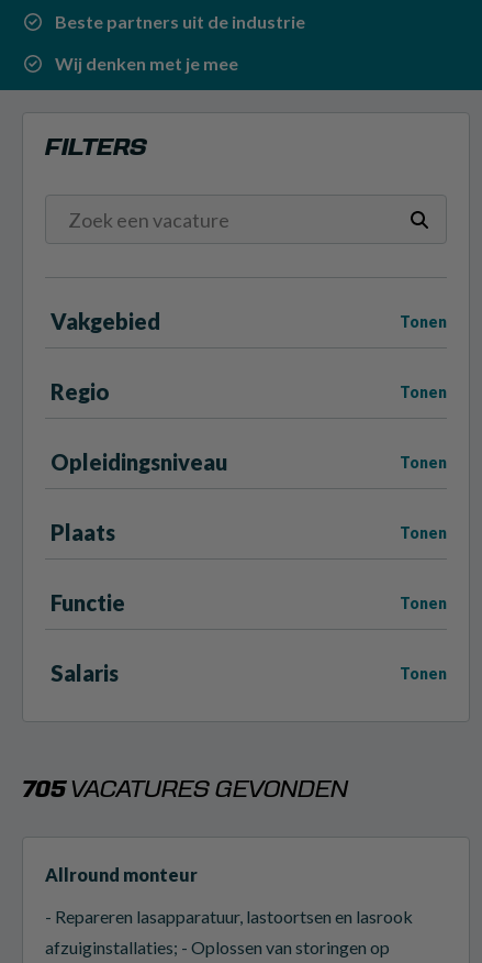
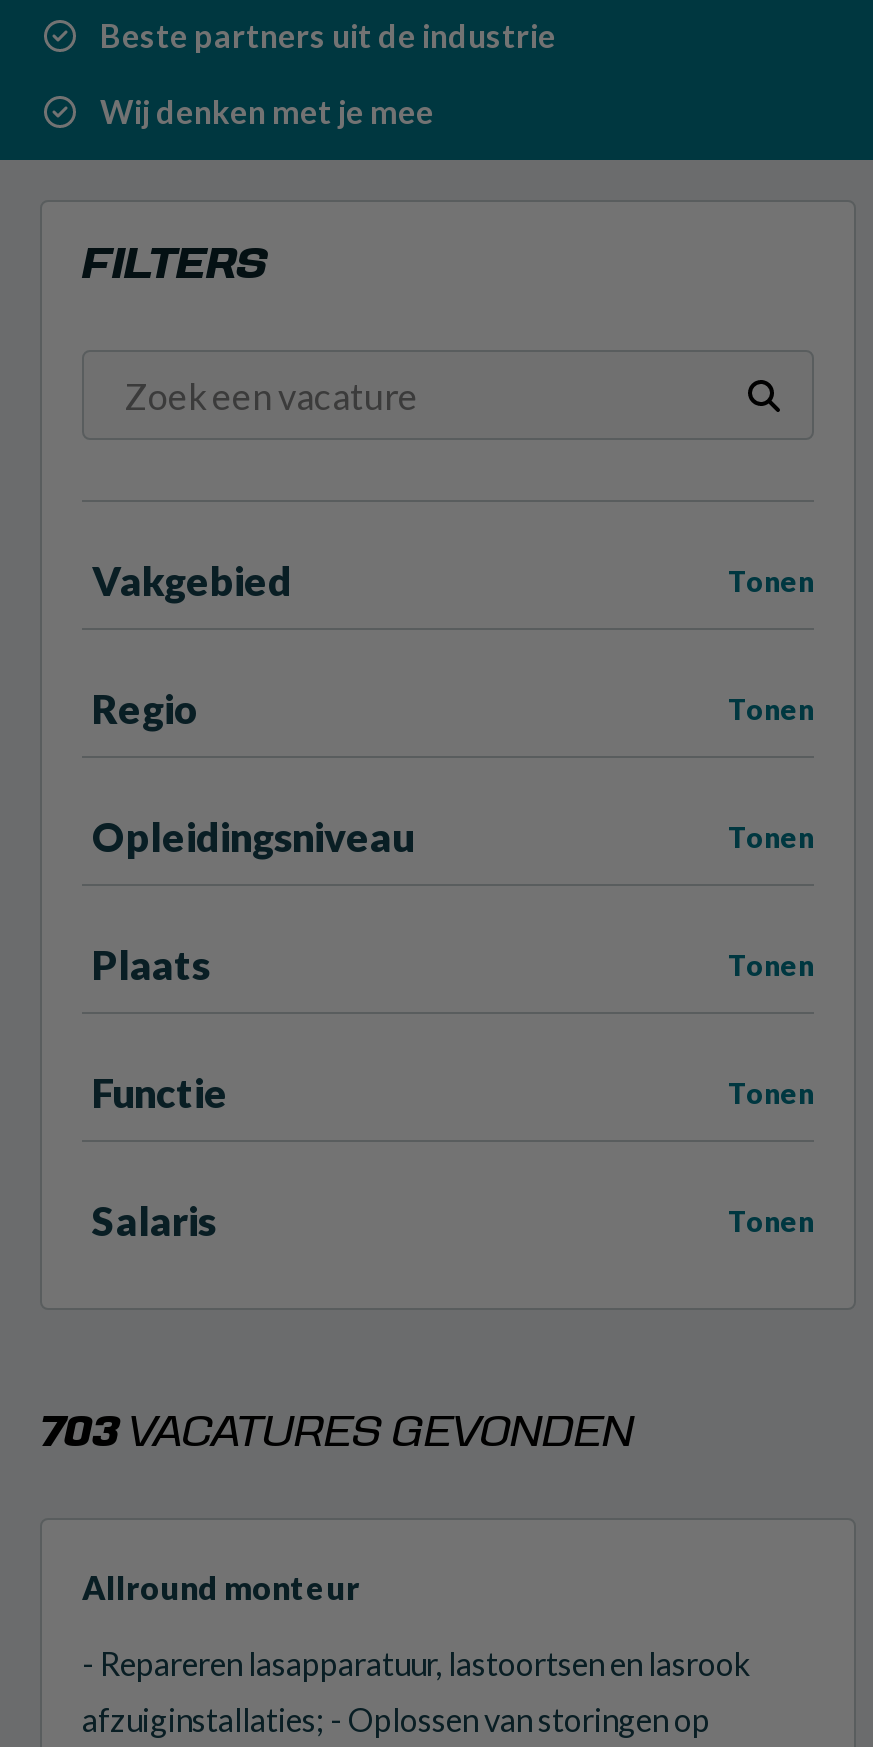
- 705 VACATURES GEVONDEN
+ 703 VACATURES GEVONDEN
